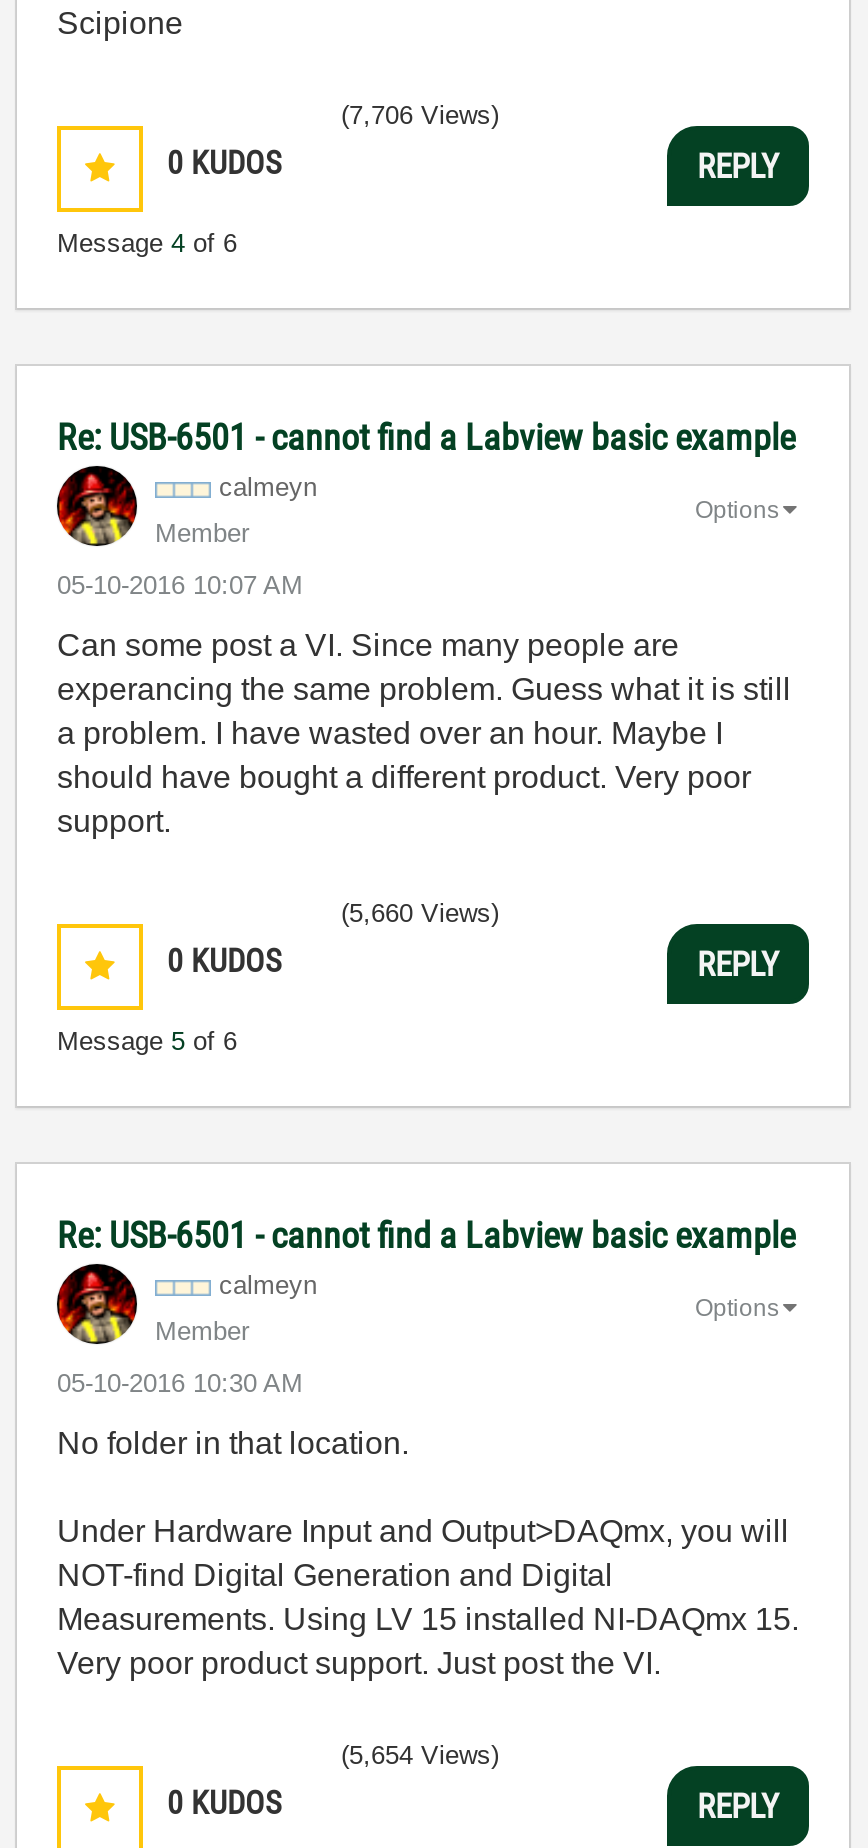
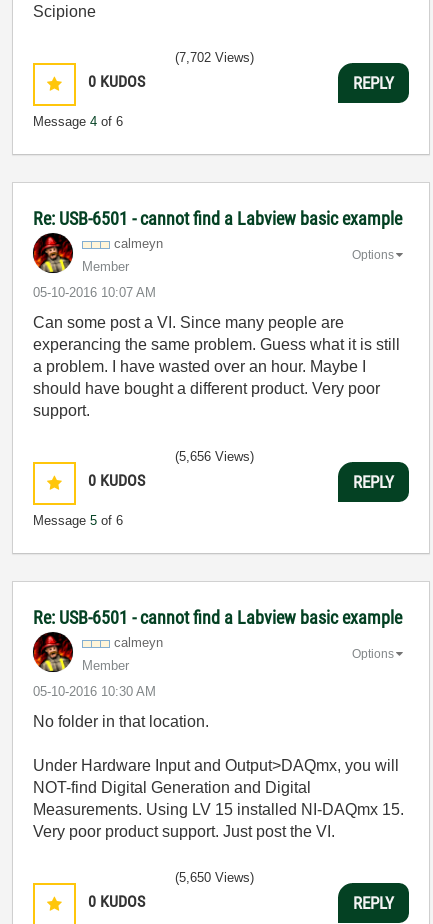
- (7,706 Views)
+ (7,702 Views)

- (5,660 Views)
+ (5,656 Views)

- (5,654 Views)
+ (5,650 Views)
